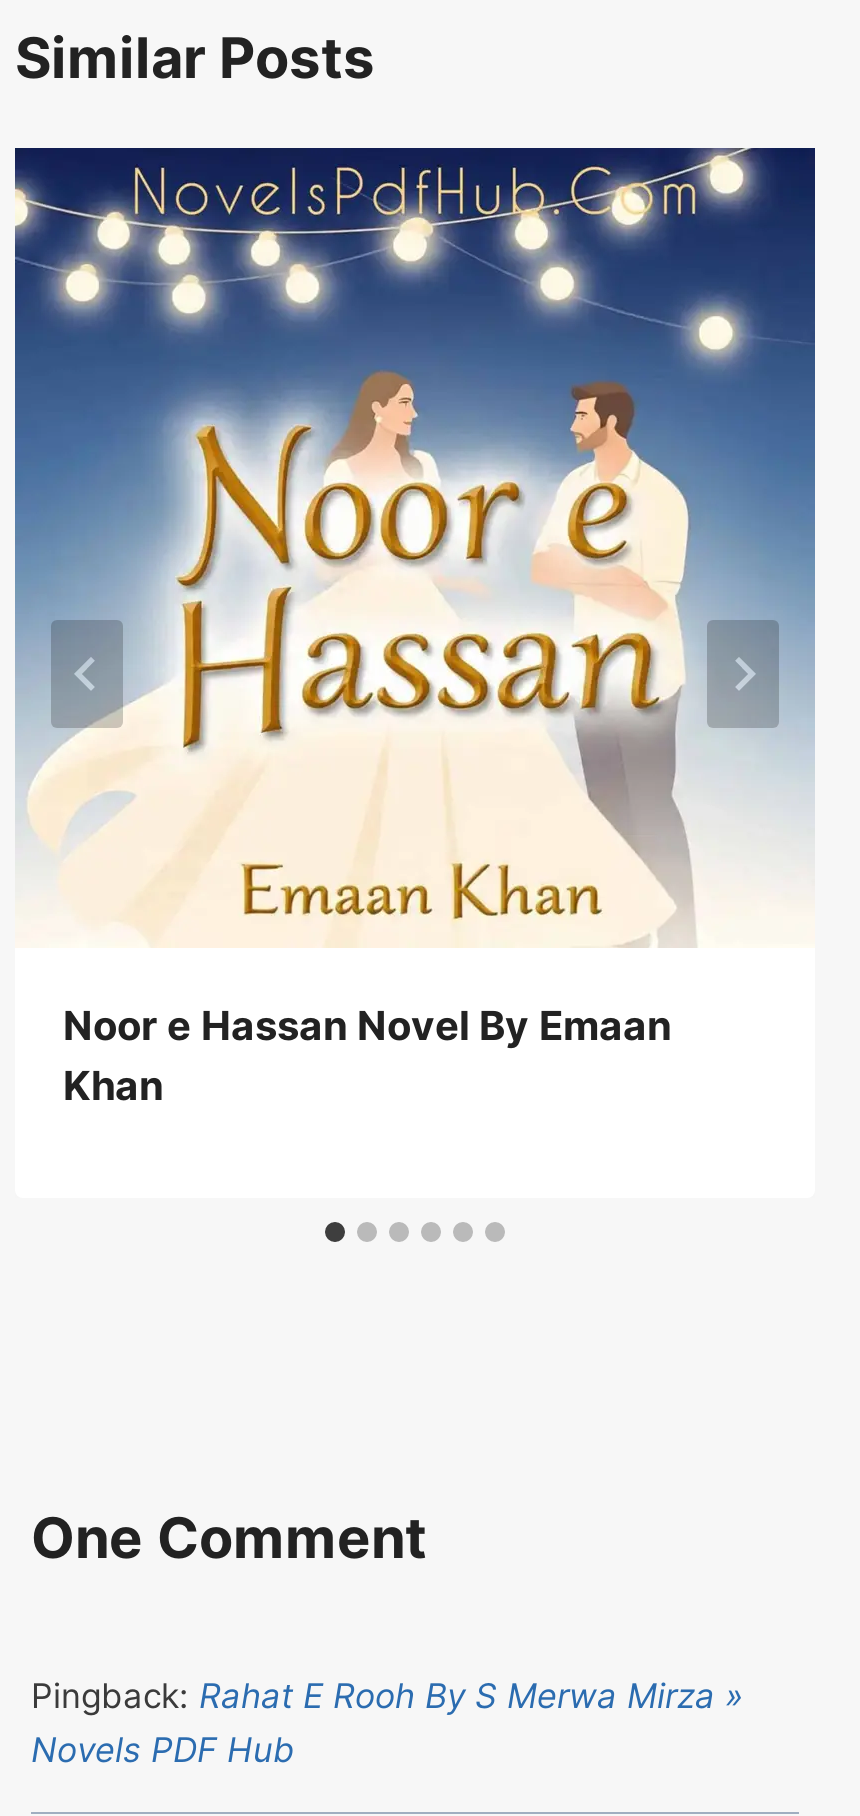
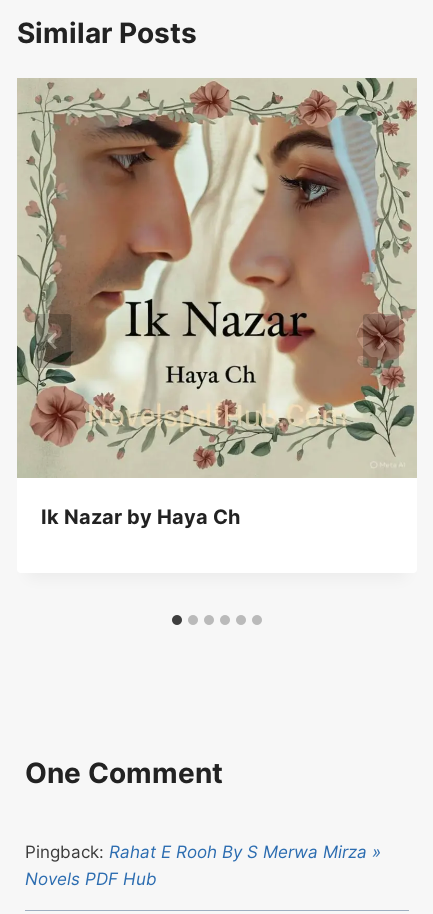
- [image]
- Noor e Hassan Novel By Emaan
- Khan
+ [image]
+ Ik Nazar by Haya Ch
